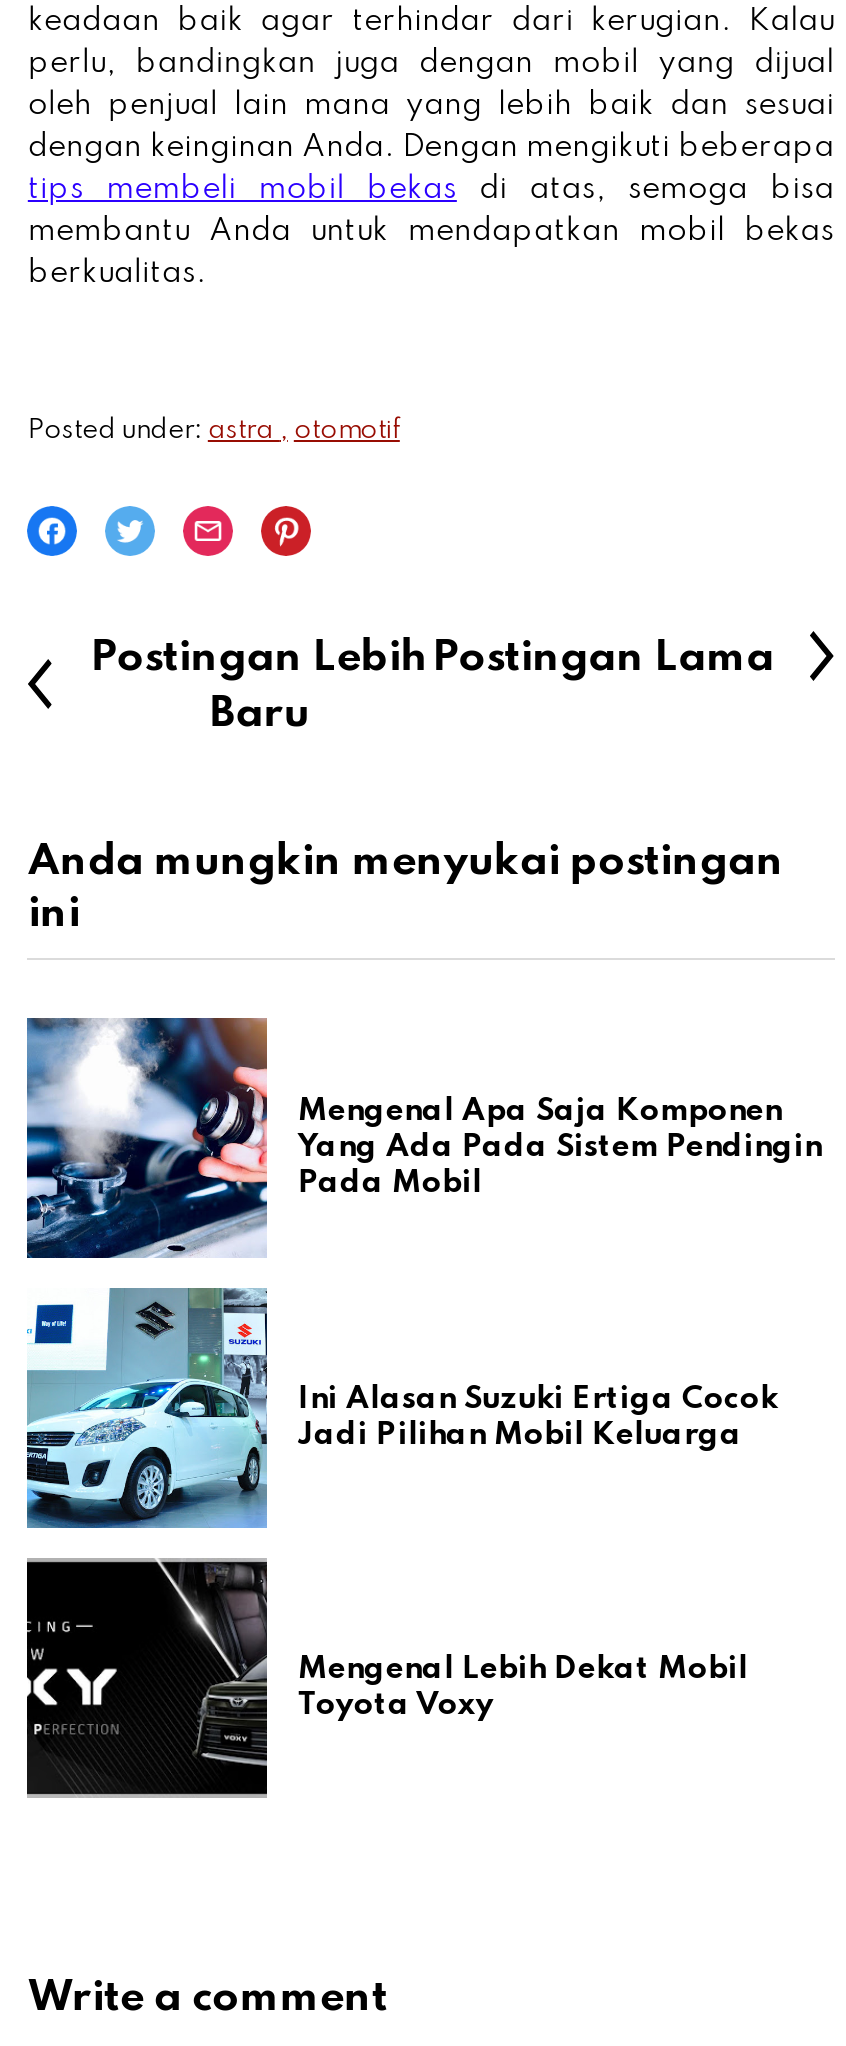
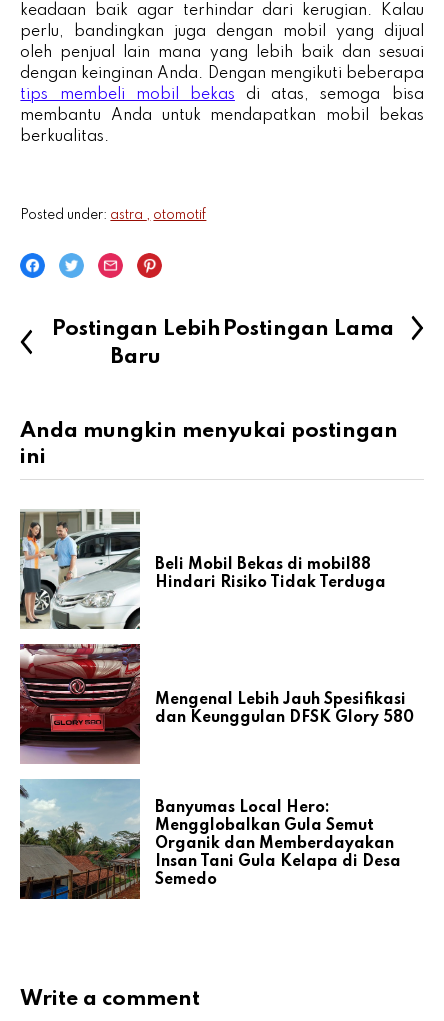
- [image]
- Mengenal Apa Saja Komponen
- Yang Ada Pada Sistem Pendingin
- Pada Mobil
+ [image]
+ Beli Mobil Bekas di mobil88
+ Hindari Risiko Tidak Terduga

- [image]
- Ini Alasan Suzuki Ertiga Cocok
- Jadi Pilihan Mobil Keluarga
+ [image]
+ Mengenal Lebih Jauh Spesifikasi
+ dan Keunggulan DFSK Glory 580

- [image]
- Mengenal Lebih Dekat Mobil
- Toyota Voxy
+ [image]
+ Banyumas Local Hero:
+ Mengglobalkan Gula Semut
+ Organik dan Memberdayakan
+ Insan Tani Gula Kelapa di Desa
+ Semedo
